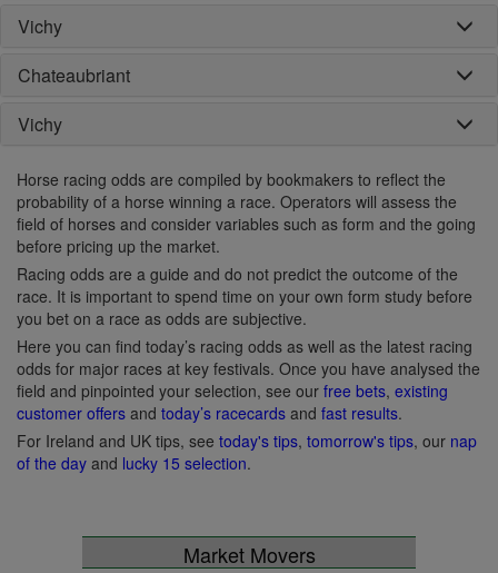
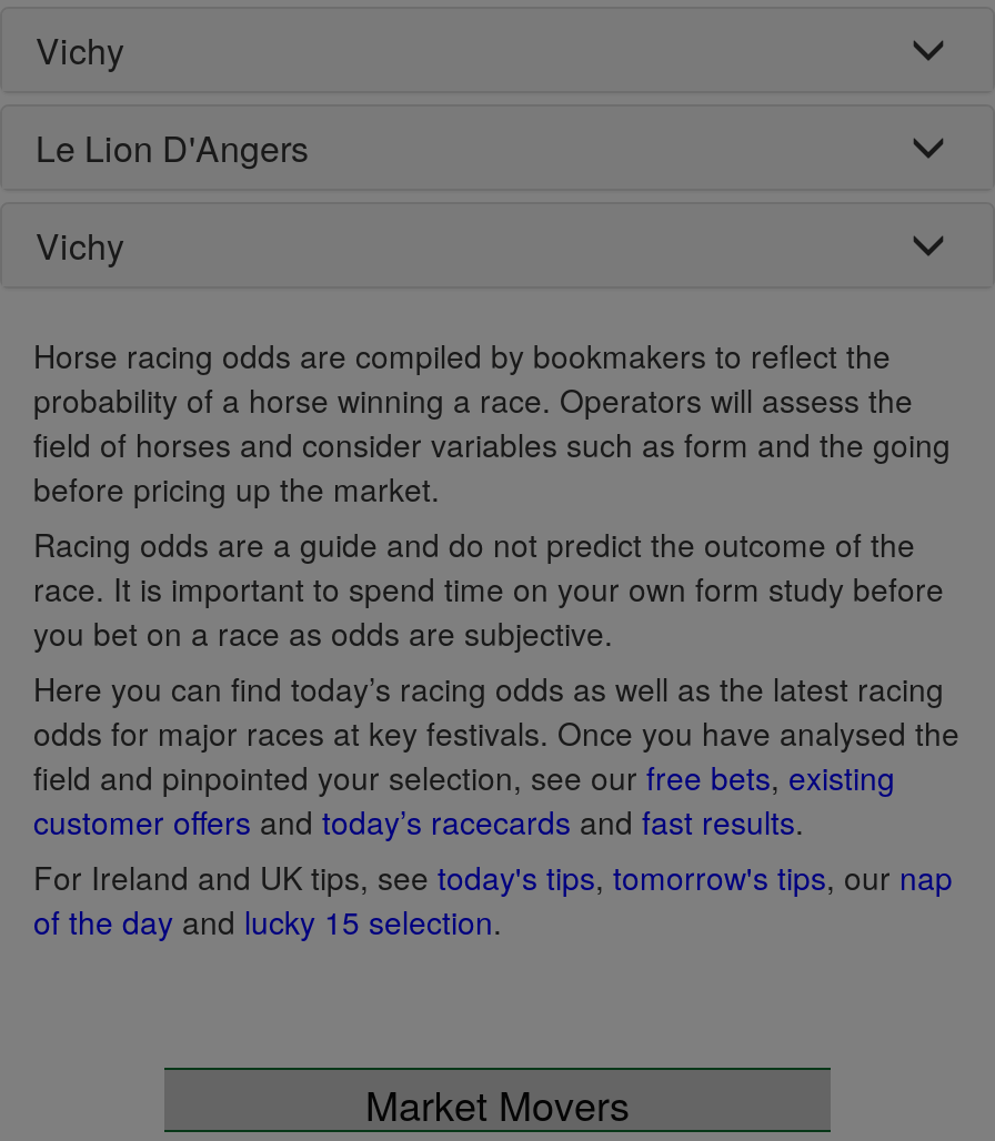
- Chateaubriant
+ Le Lion D'Angers
